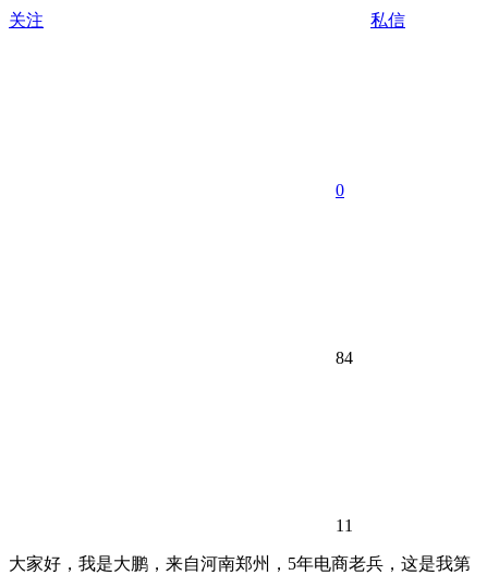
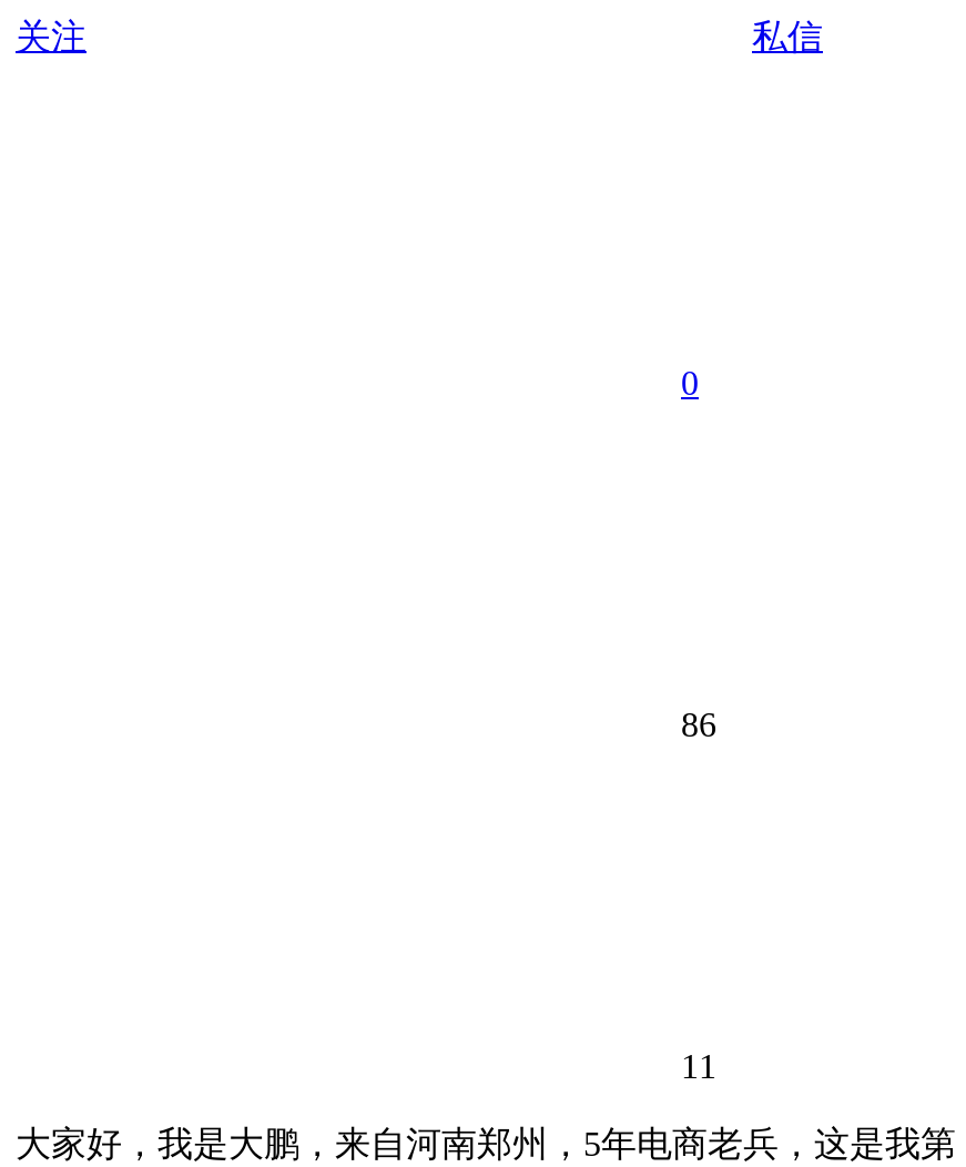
- 84
+ 86
